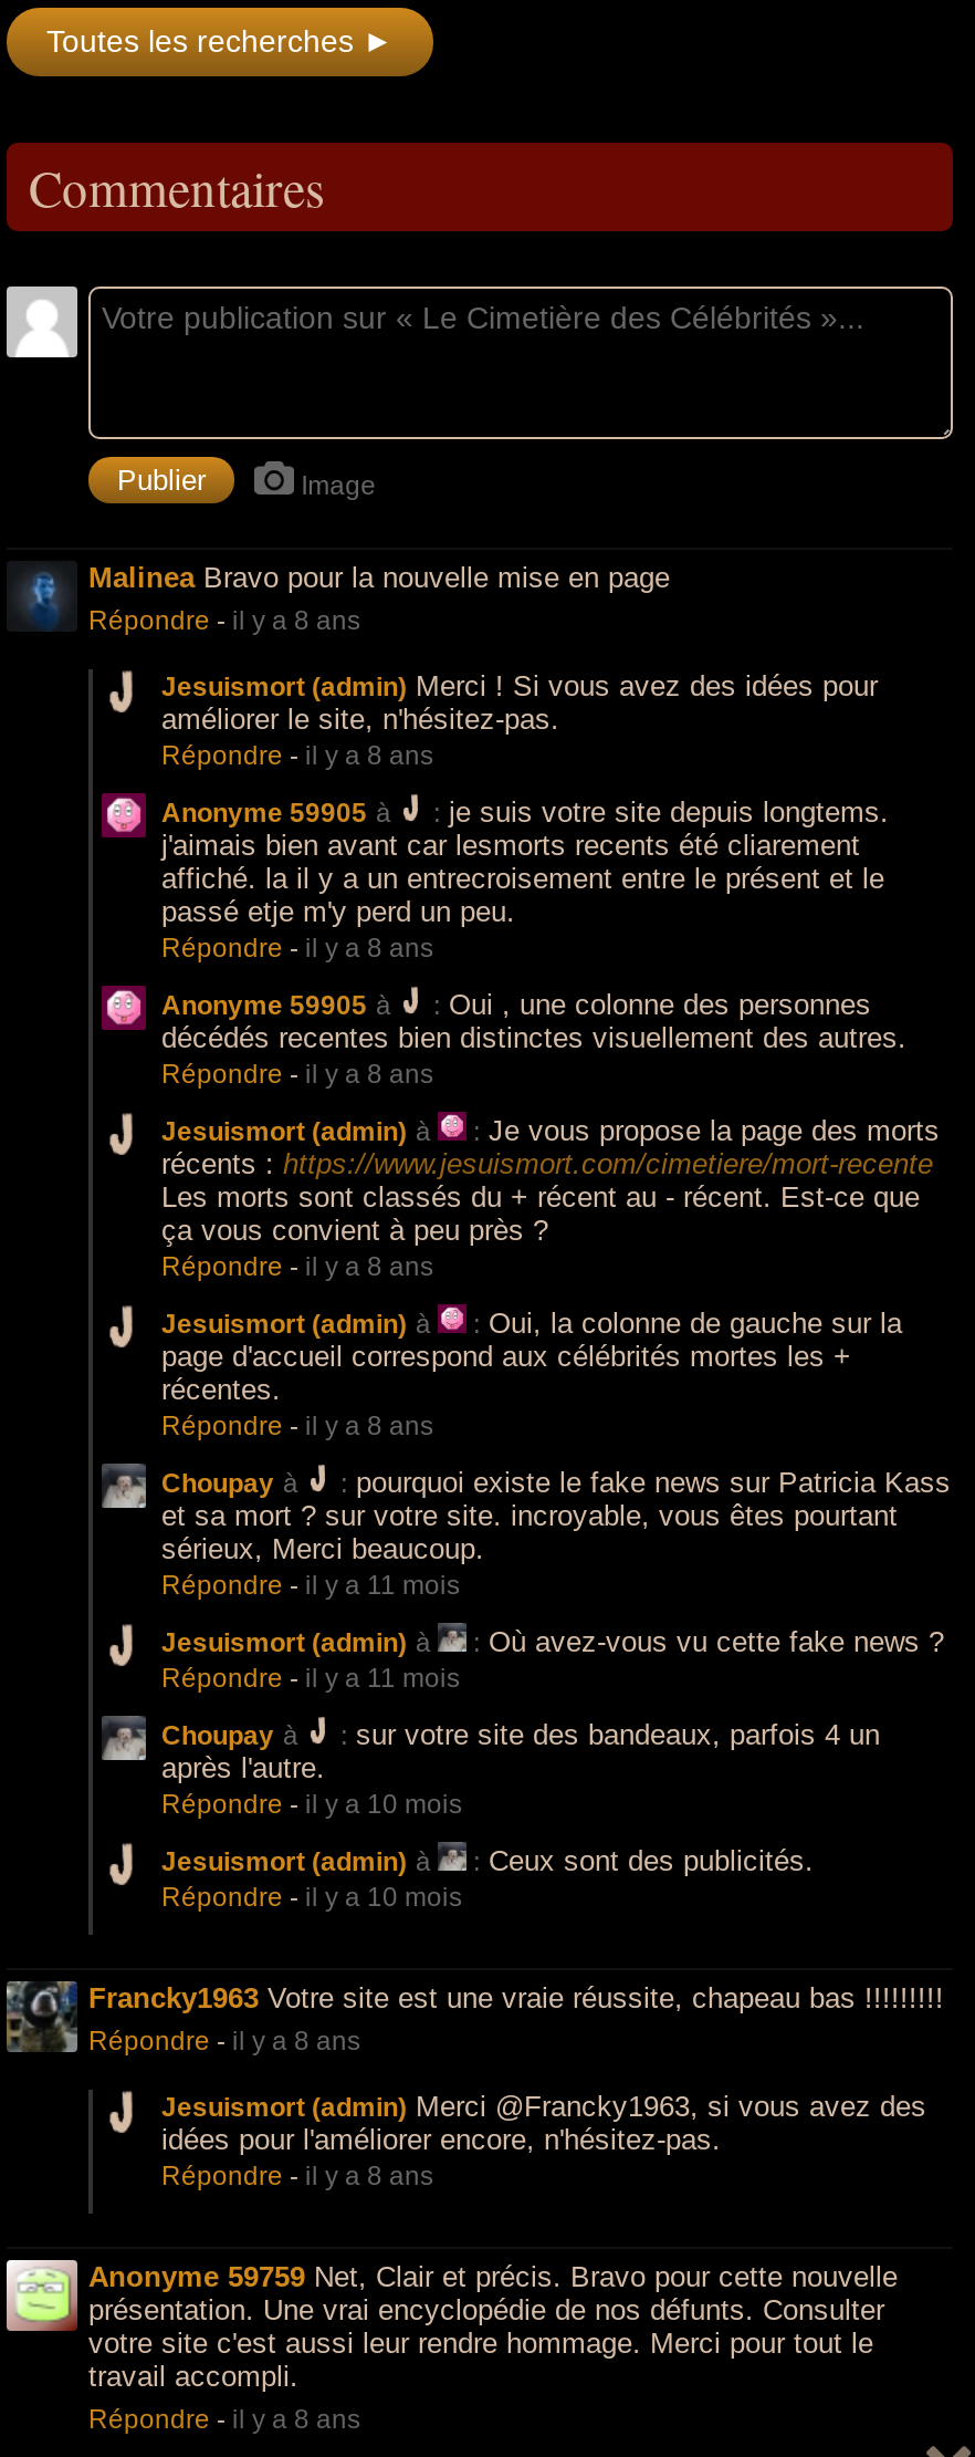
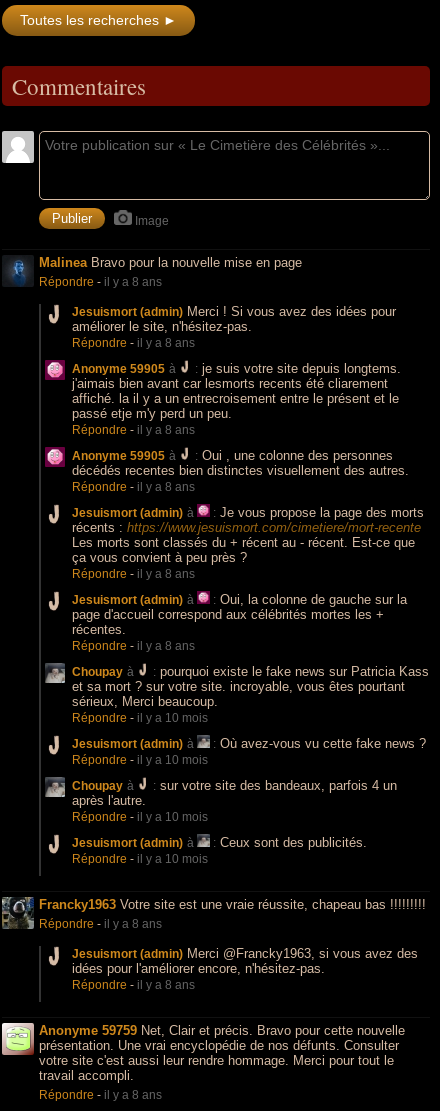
- Répondre - il y a 11 mois
+ Répondre - il y a 10 mois

- Répondre - il y a 11 mois
+ Répondre - il y a 10 mois
